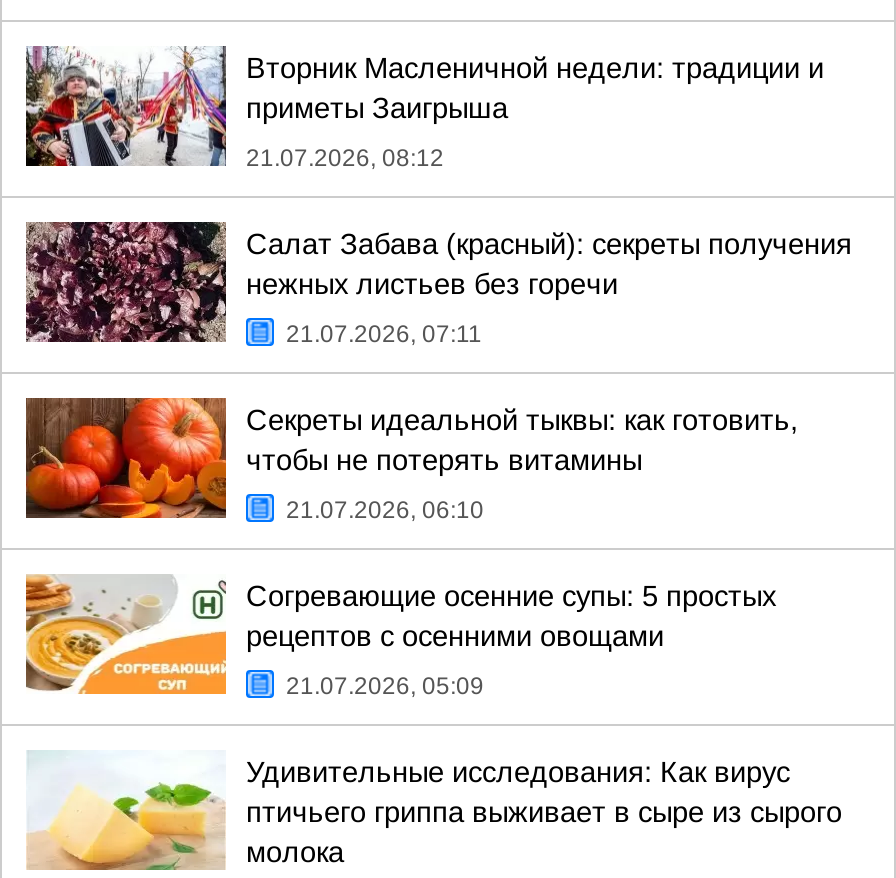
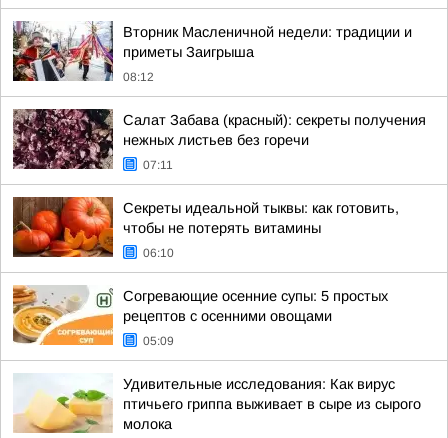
- 21.07.2026, 08:12
+ 08:12

- 21.07.2026, 07:11
+ 07:11

- 21.07.2026, 06:10
+ 06:10

- 21.07.2026, 05:09
+ 05:09
